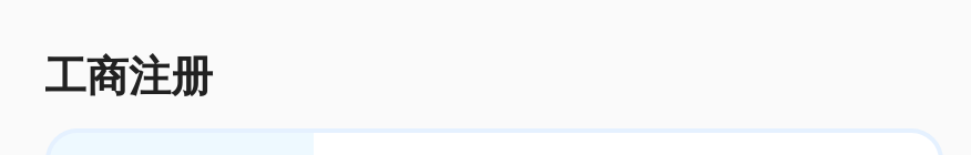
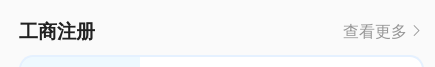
+ 查看更多
